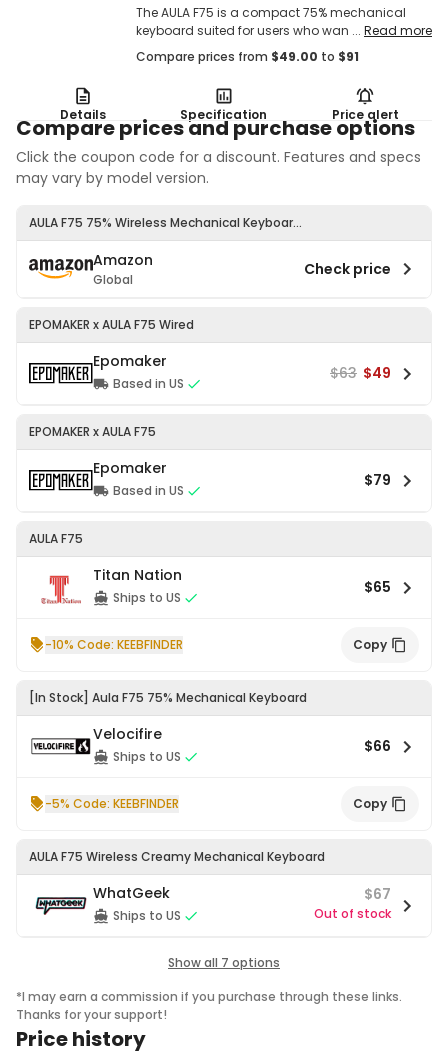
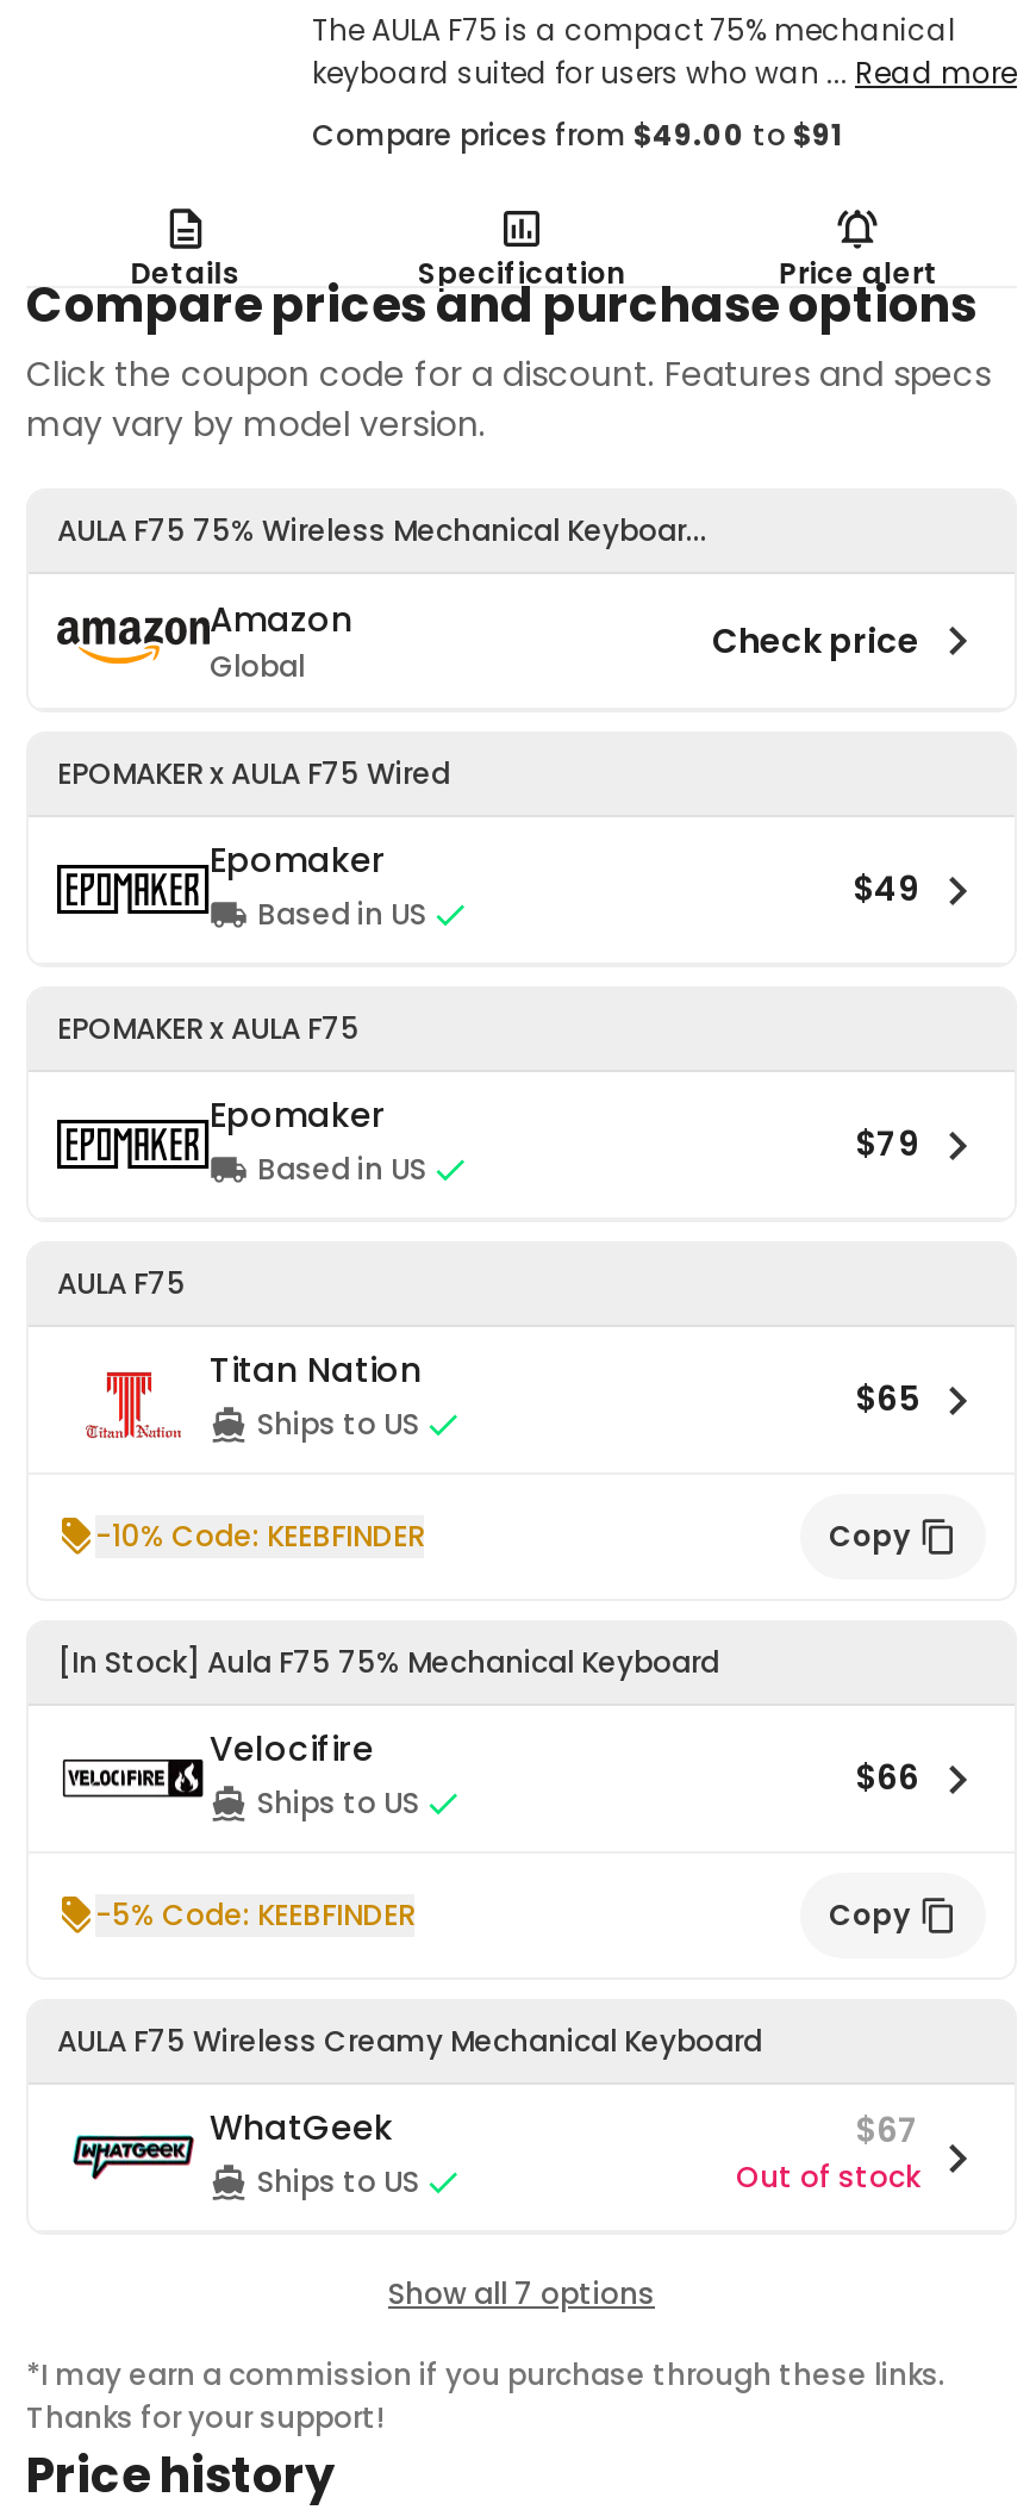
- $63 $49
+ $49
